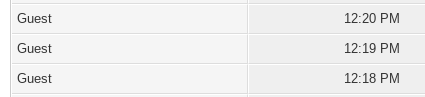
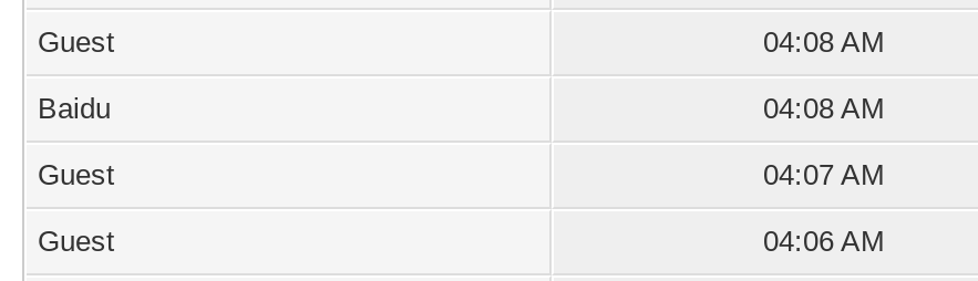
- 12:20 PM
+ 04:08 AM
+ Baidu
+ 04:08 AM

- 12:19 PM
+ 04:07 AM

- 12:18 PM
+ 04:06 AM
